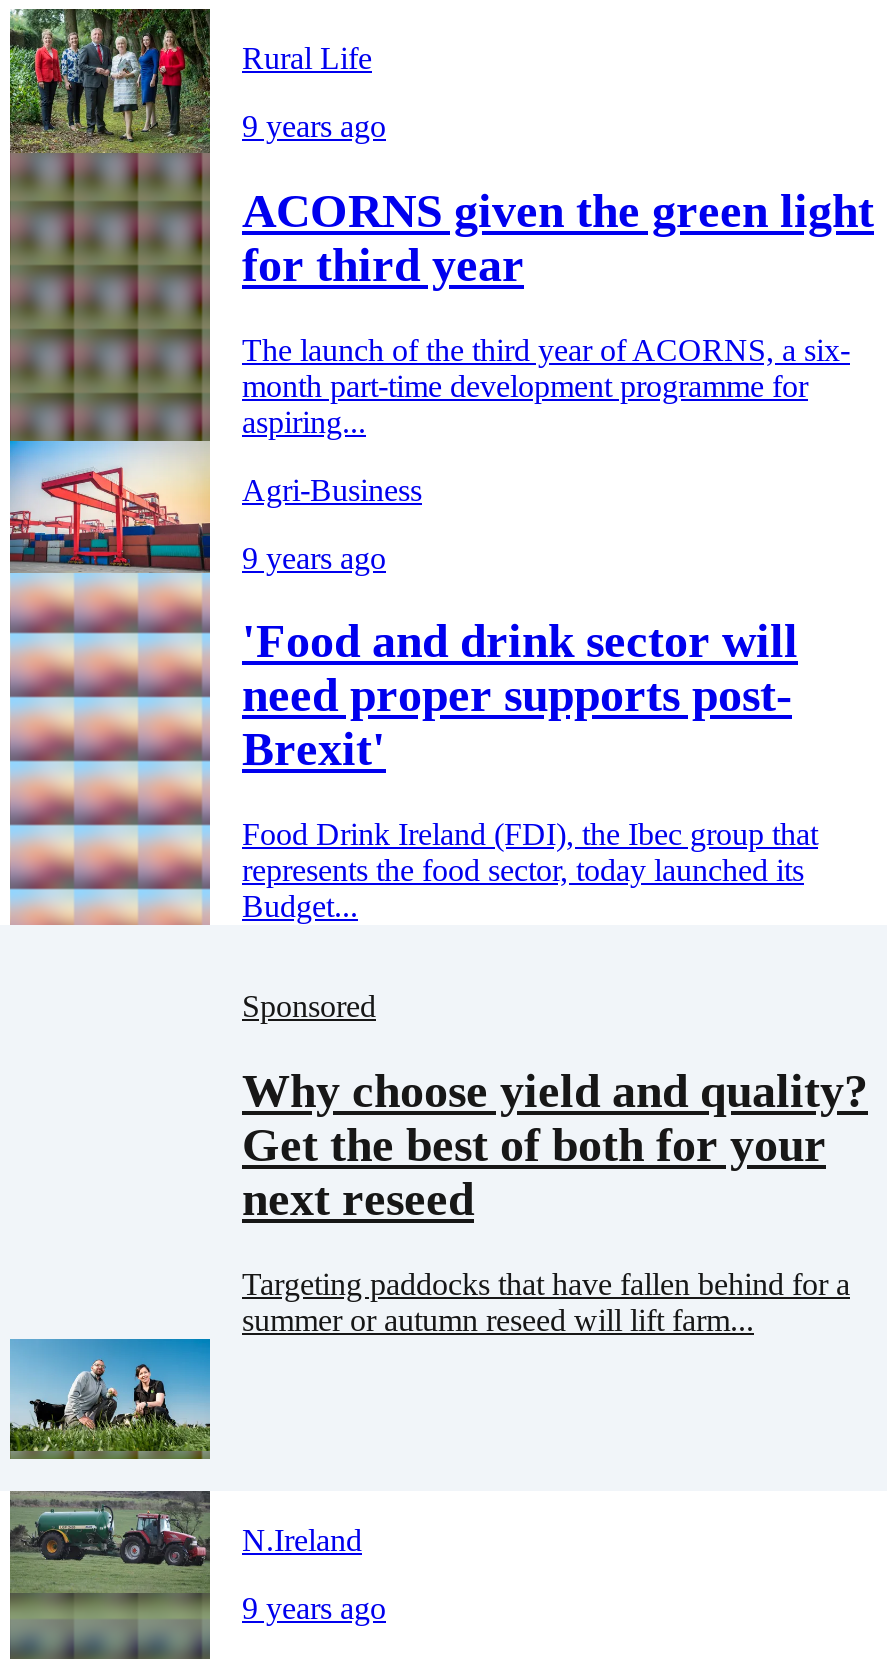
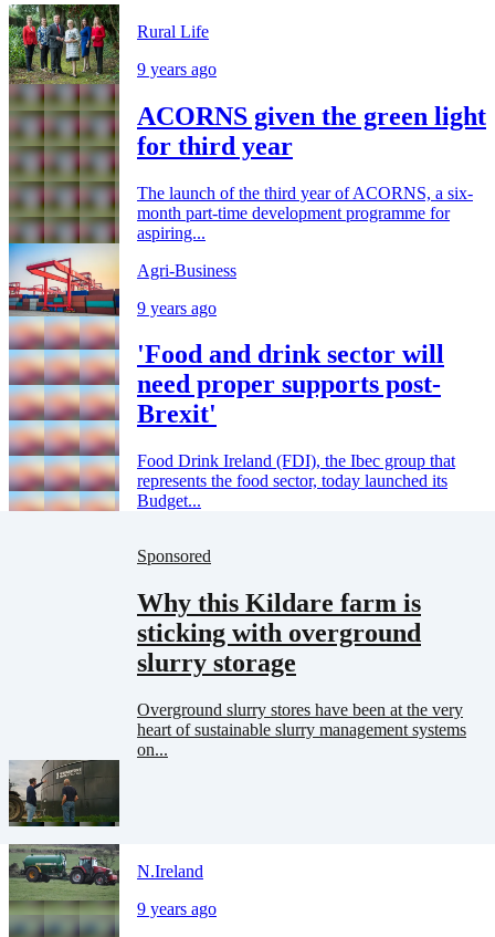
- Why choose yield and quality?
- Get the best of both for your
- next reseed
+ Why this Kildare farm is
+ sticking with overground
+ slurry storage

- [image]
- Targeting paddocks that have fallen behind for a
- summer or autumn reseed will lift farm...
+ [image]
+ Overground slurry stores have been at the very
+ heart of sustainable slurry management systems
+ on...
